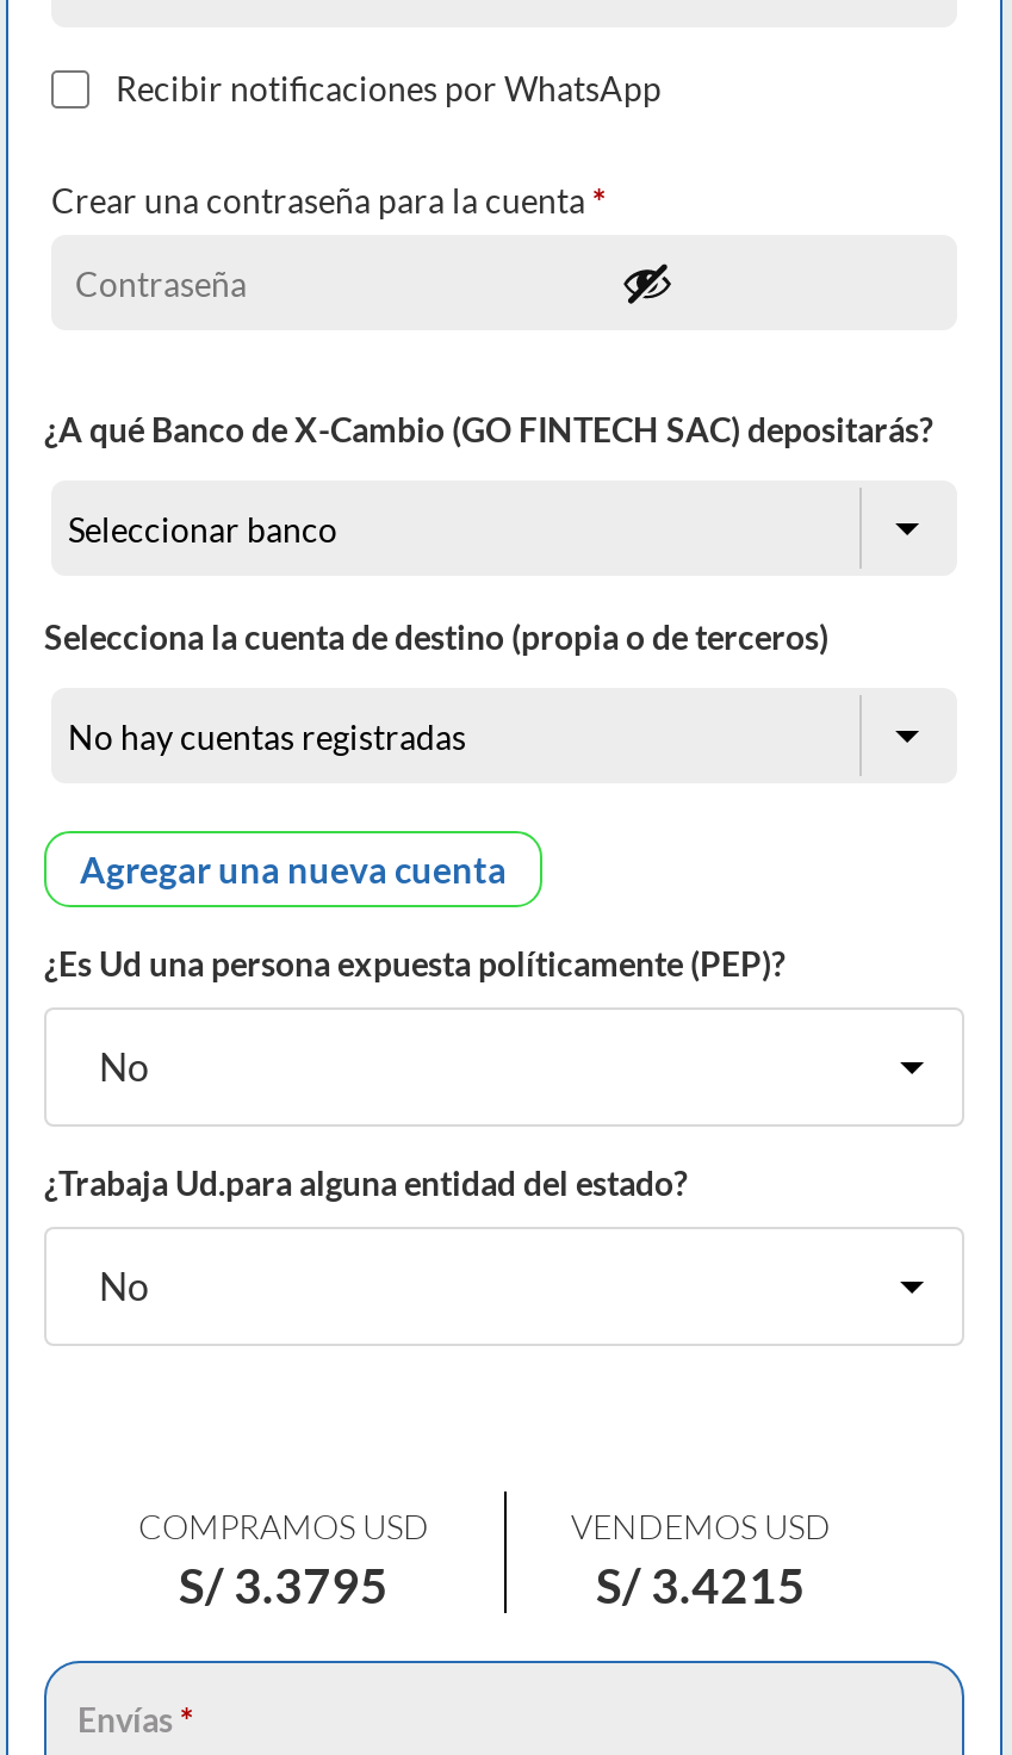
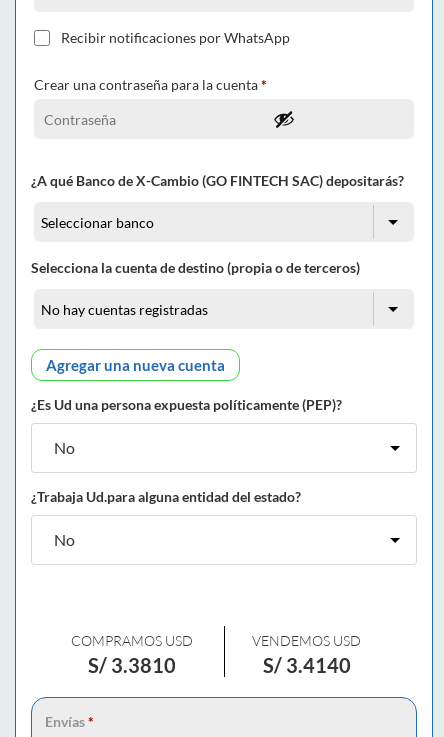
- S/ 3.3795
+ S/ 3.3810

- S/ 3.4215
+ S/ 3.4140
